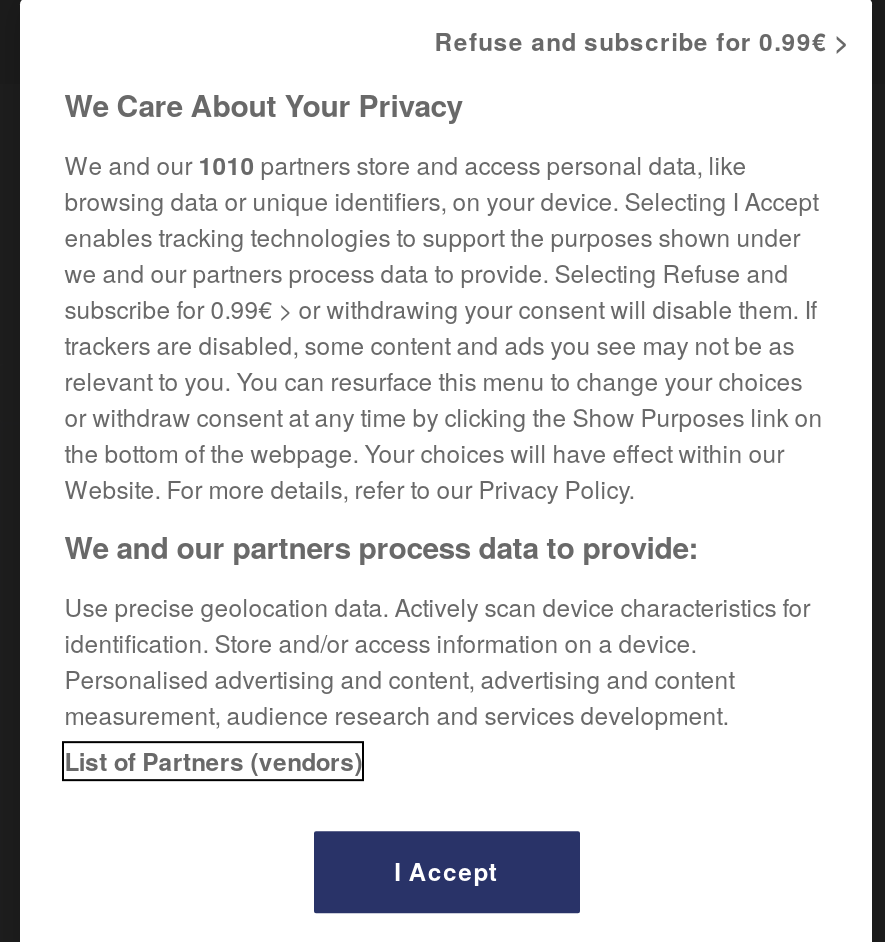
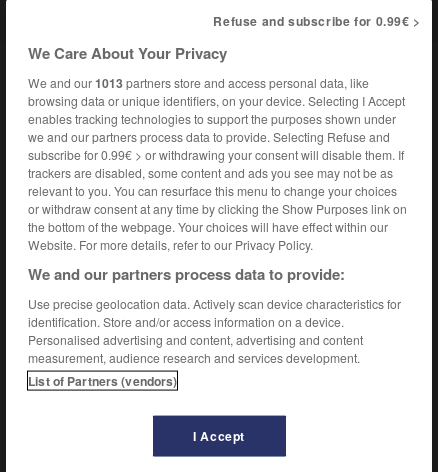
- We and our 1010 partners store and access personal data, like
+ We and our 1013 partners store and access personal data, like
